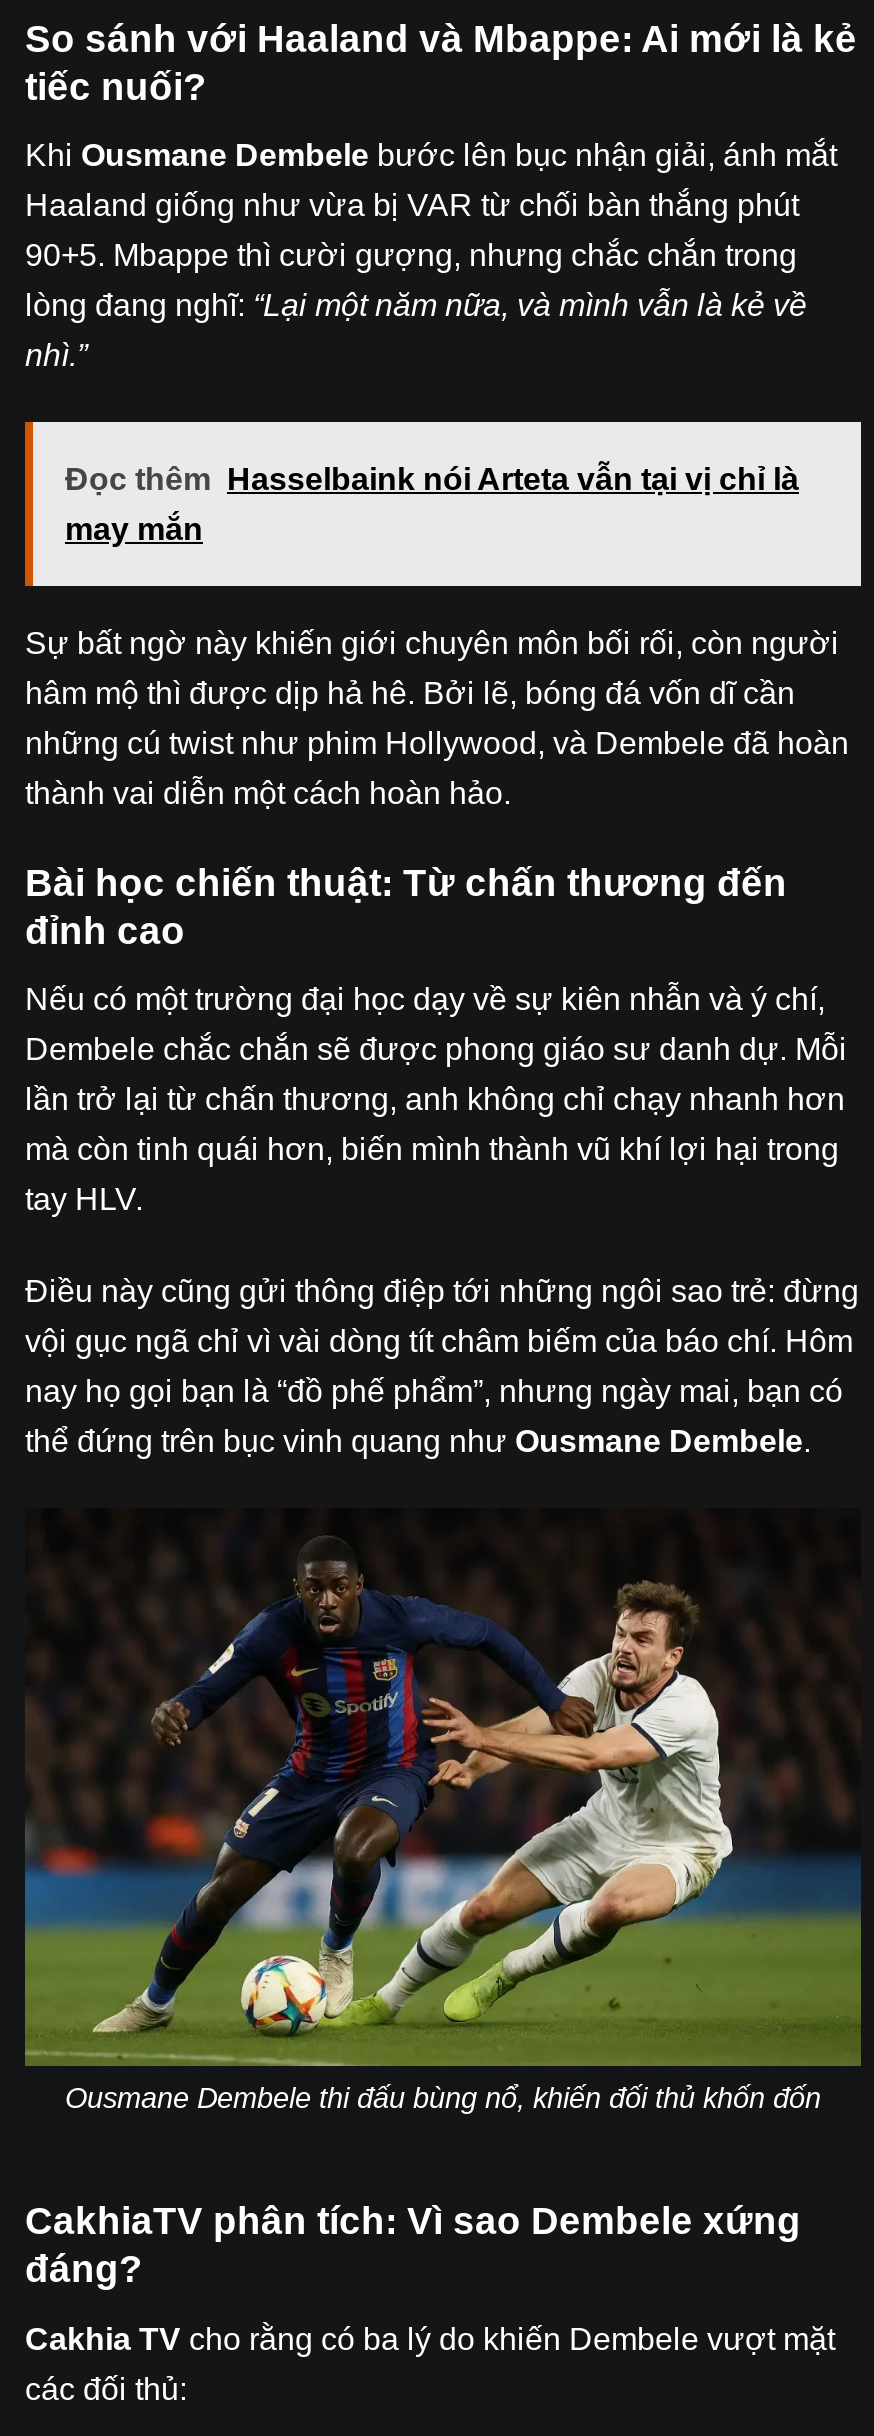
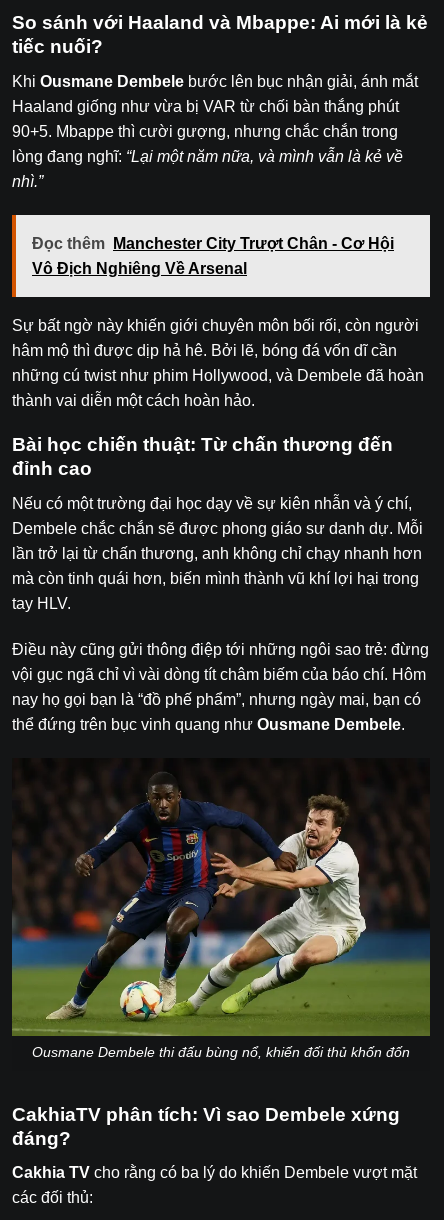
- Đọc thêm Hasselbaink nói Arteta vẫn tại vị chỉ là
+ Đọc thêm Manchester City Trượt Chân - Cơ Hội

- may mắn
+ Vô Địch Nghiêng Về Arsenal
